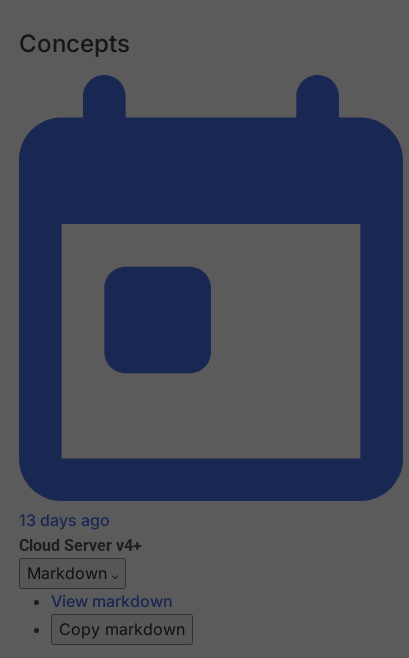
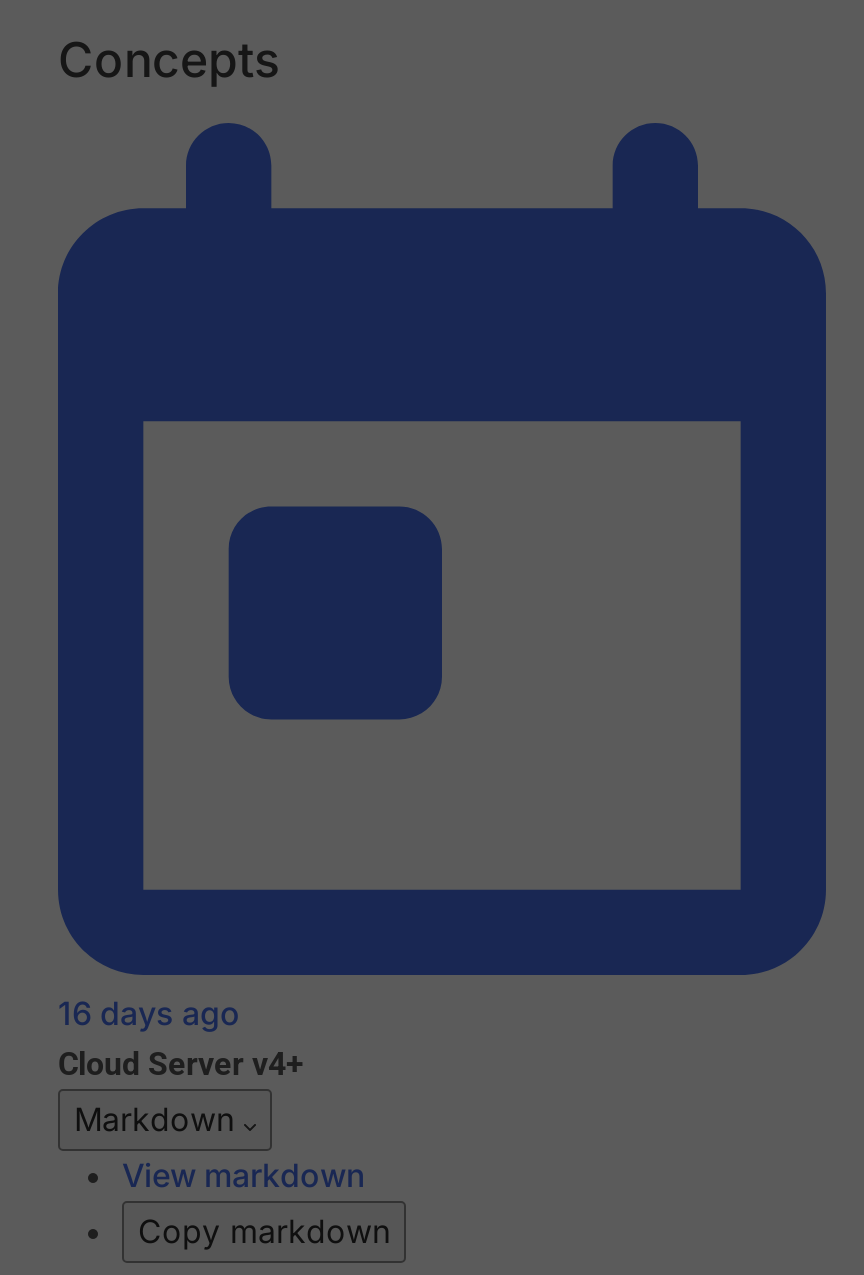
- 13 days ago
+ 16 days ago
